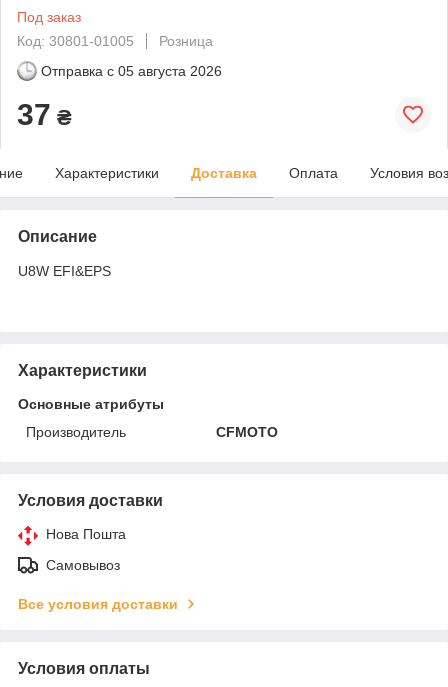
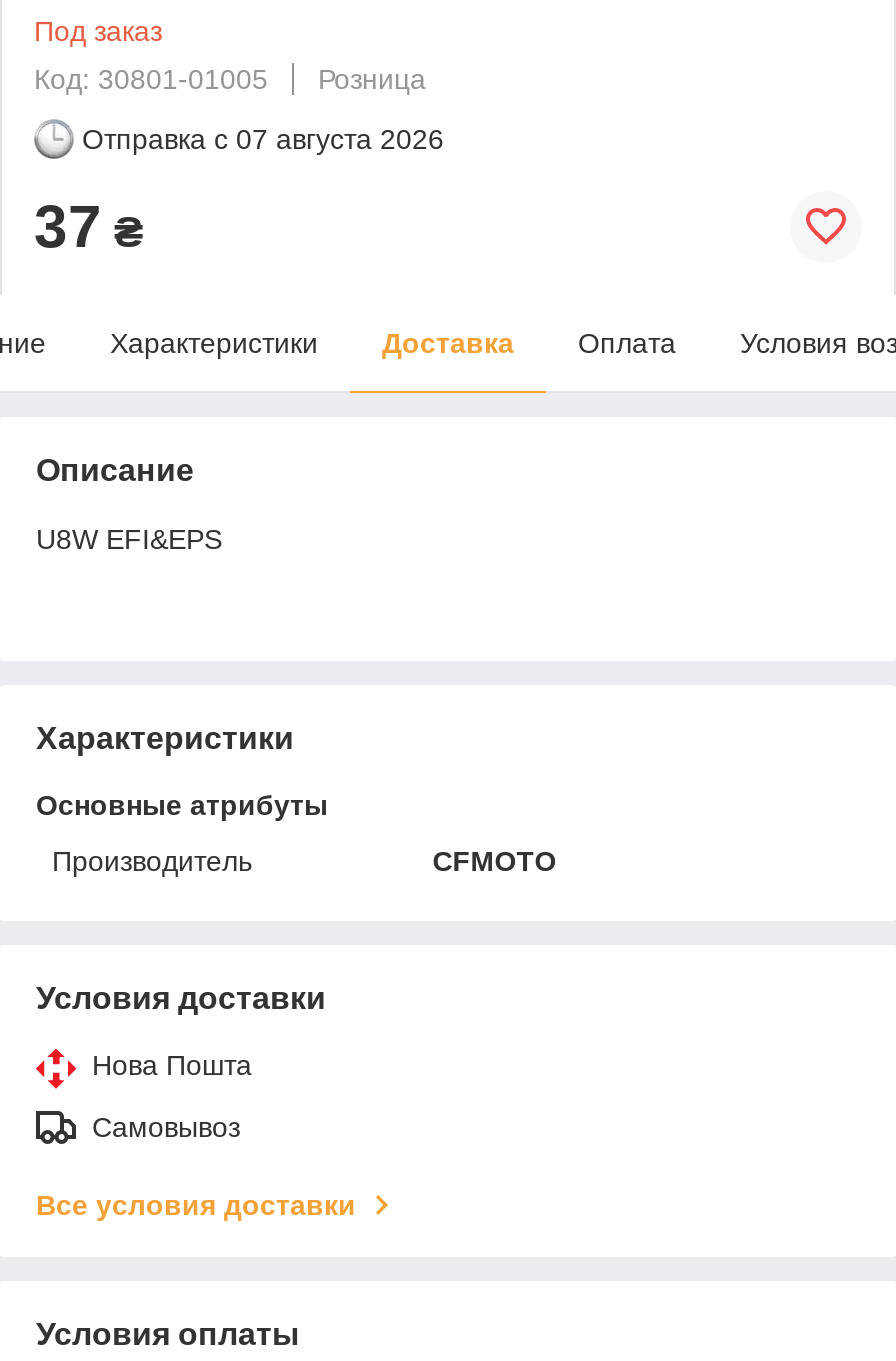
- Отправка с 05 августа 2026
+ Отправка с 07 августа 2026
